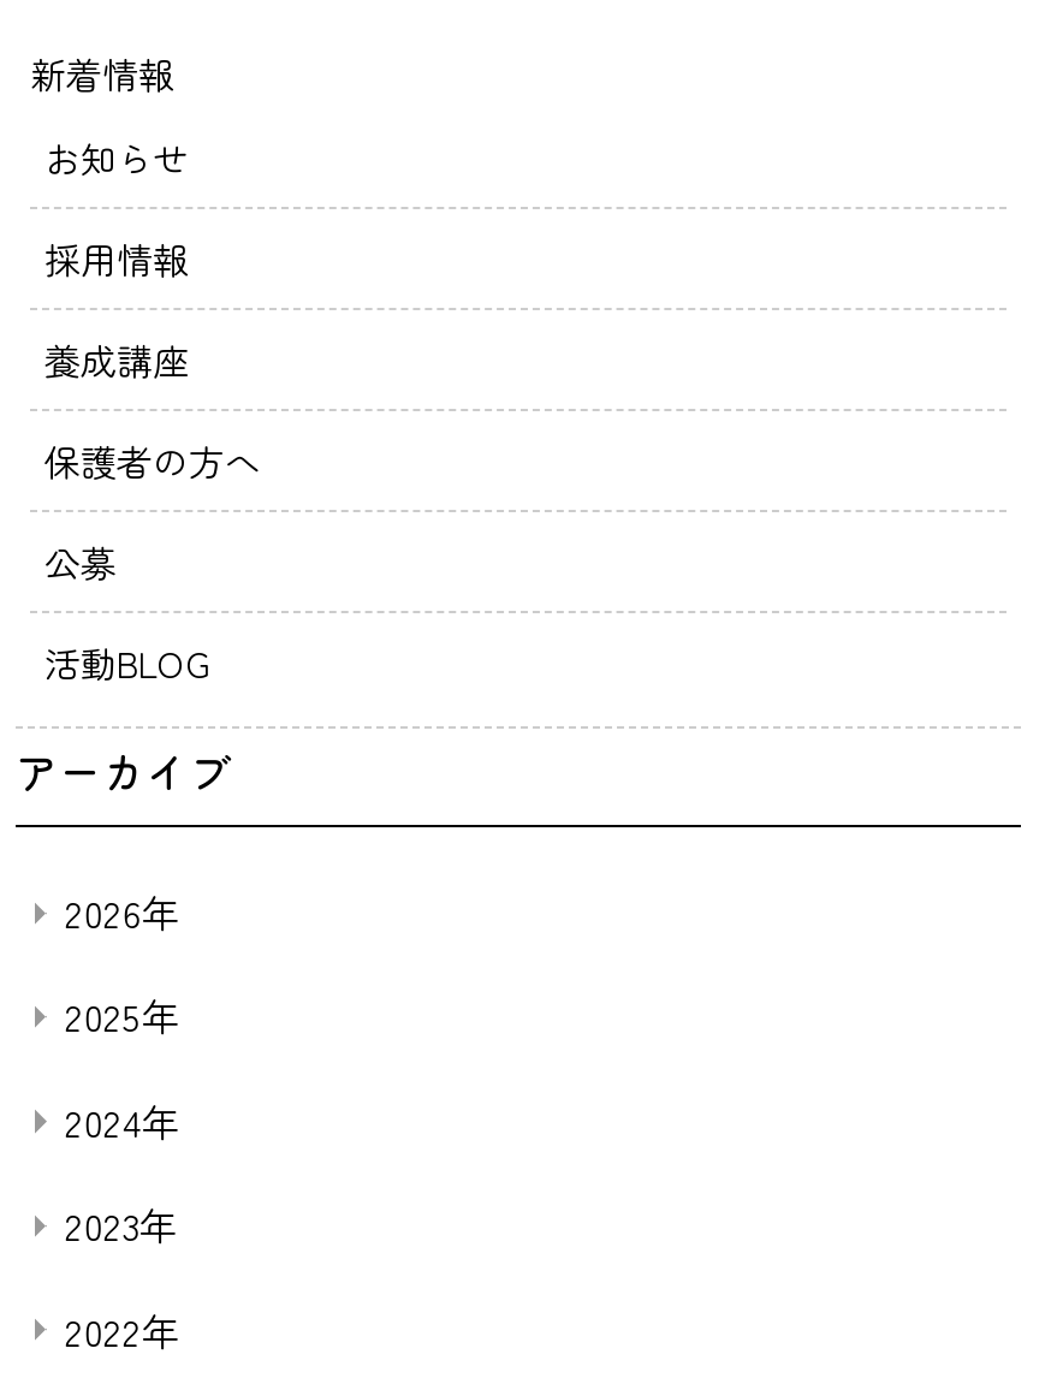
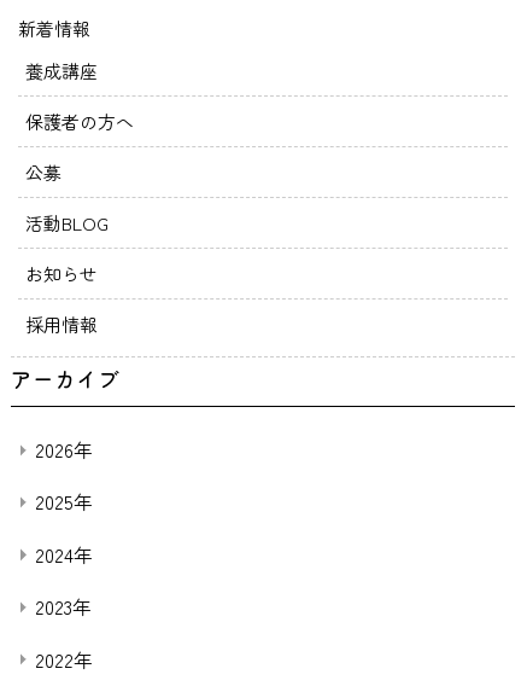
moved down: お知らせ | 採用情報

moved up: 保護者の方へ | 公募 | 活動BLOG
